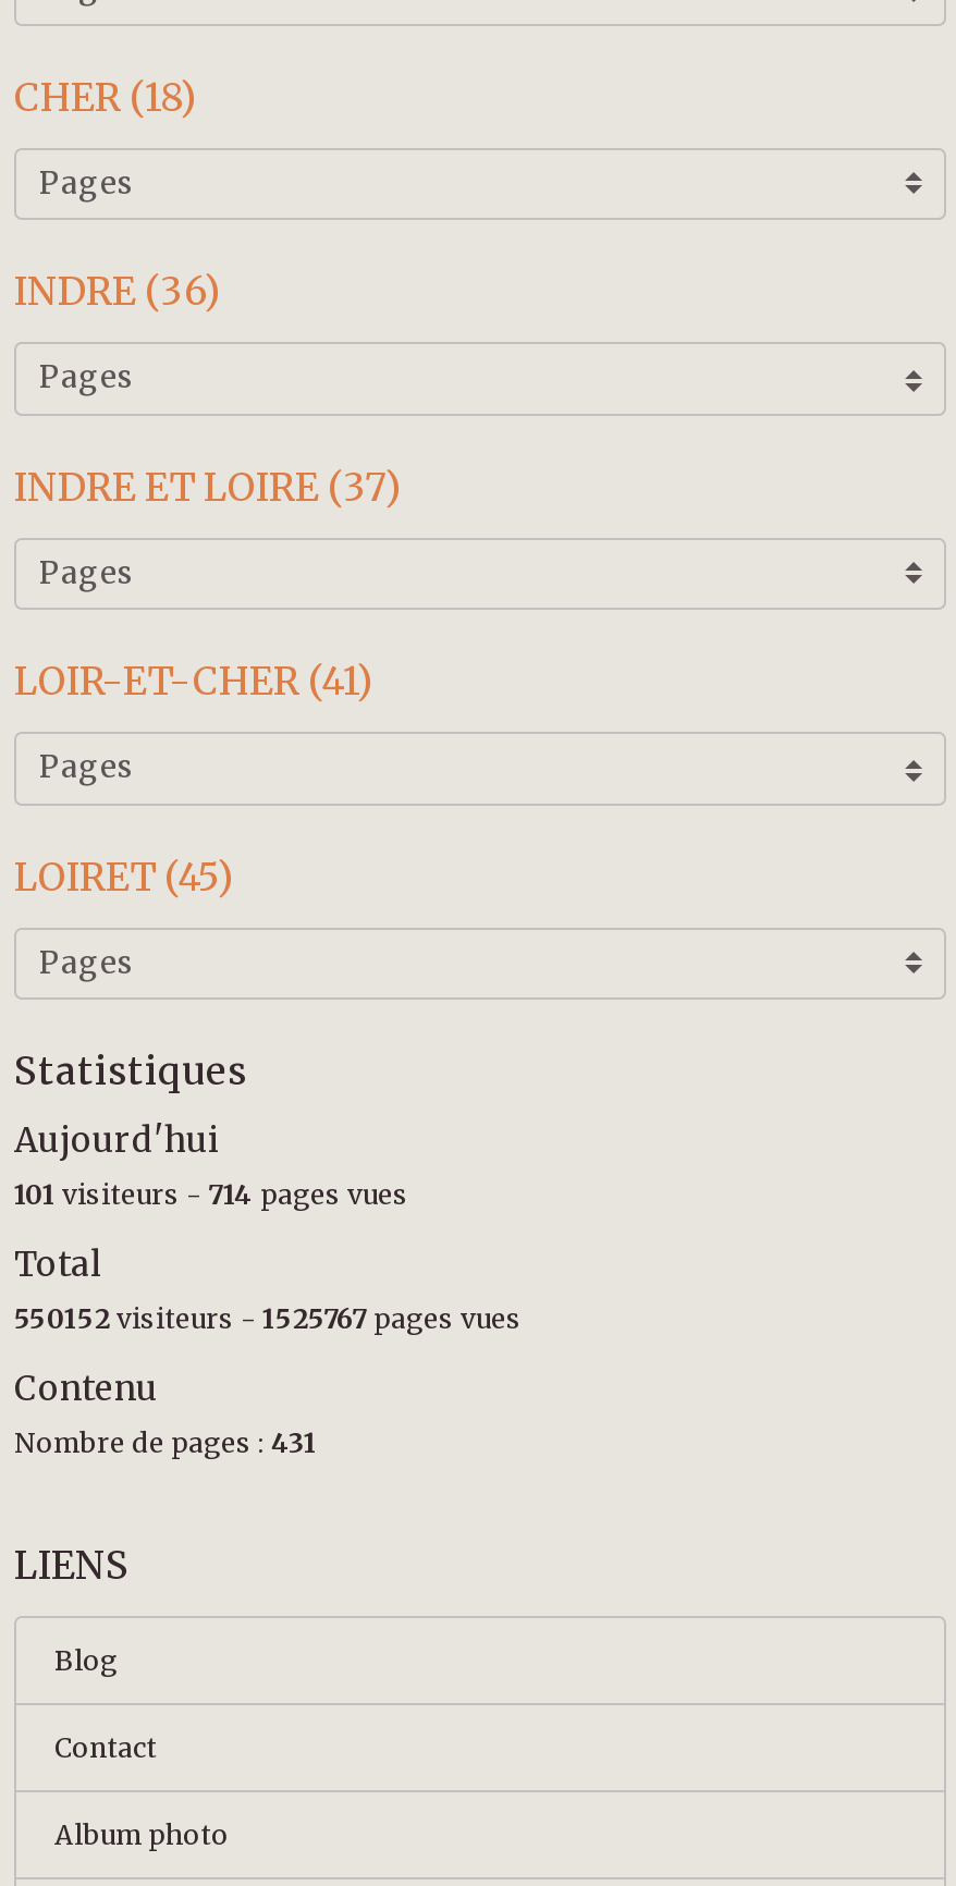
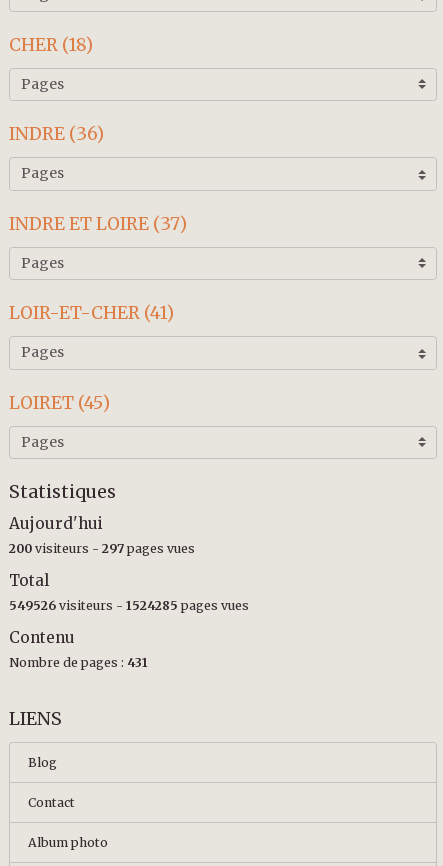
- 101 visiteurs - 714 pages vues
+ 200 visiteurs - 297 pages vues

- 550152 visiteurs - 1525767 pages vues
+ 549526 visiteurs - 1524285 pages vues
